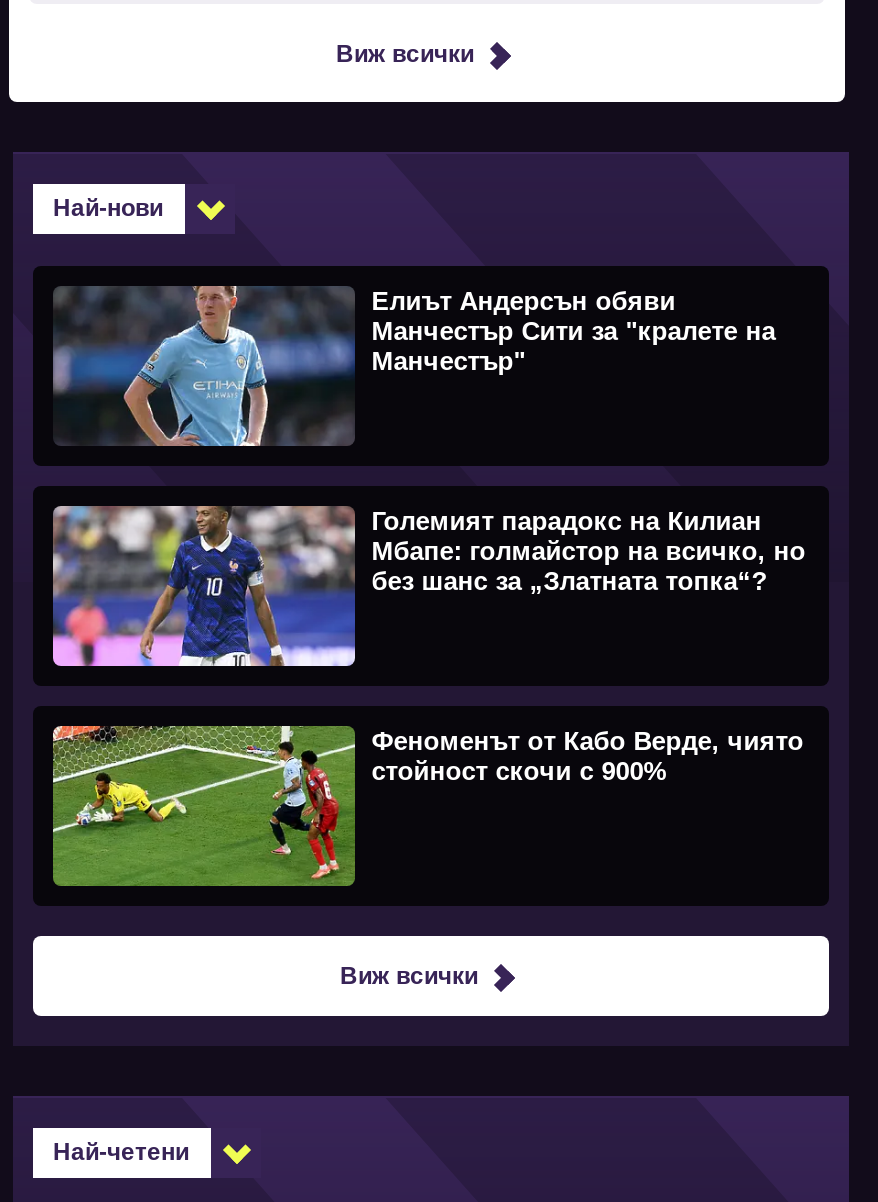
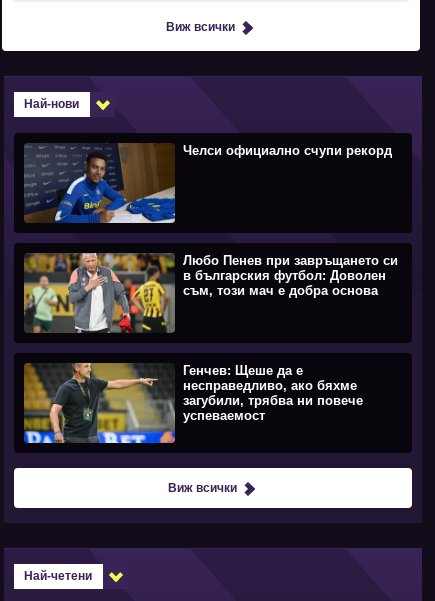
- [image]
- Елиът Андерсън обяви
- Манчестър Сити за "кралете на
- Манчестър"
+ [image]
+ Челси официално счупи рекорд

- [image]
- Големият парадокс на Килиан
- Мбапе: голмайстор на всичко, но
- без шанс за „Златната топка“?
+ [image]
+ Любо Пенев при завръщането си
+ в българския футбол: Доволен
+ съм, този мач е добра основа

- [image]
- Феноменът от Кабо Верде, чиято
- стойност скочи с 900%
+ [image]
+ Генчев: Щеше да е
+ несправедливо, ако бяхме
+ загубили, трябва ни повече
+ успеваемост
